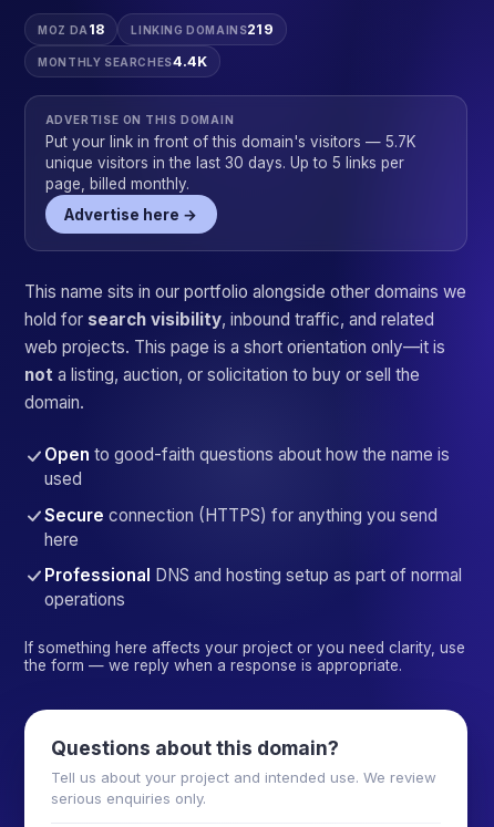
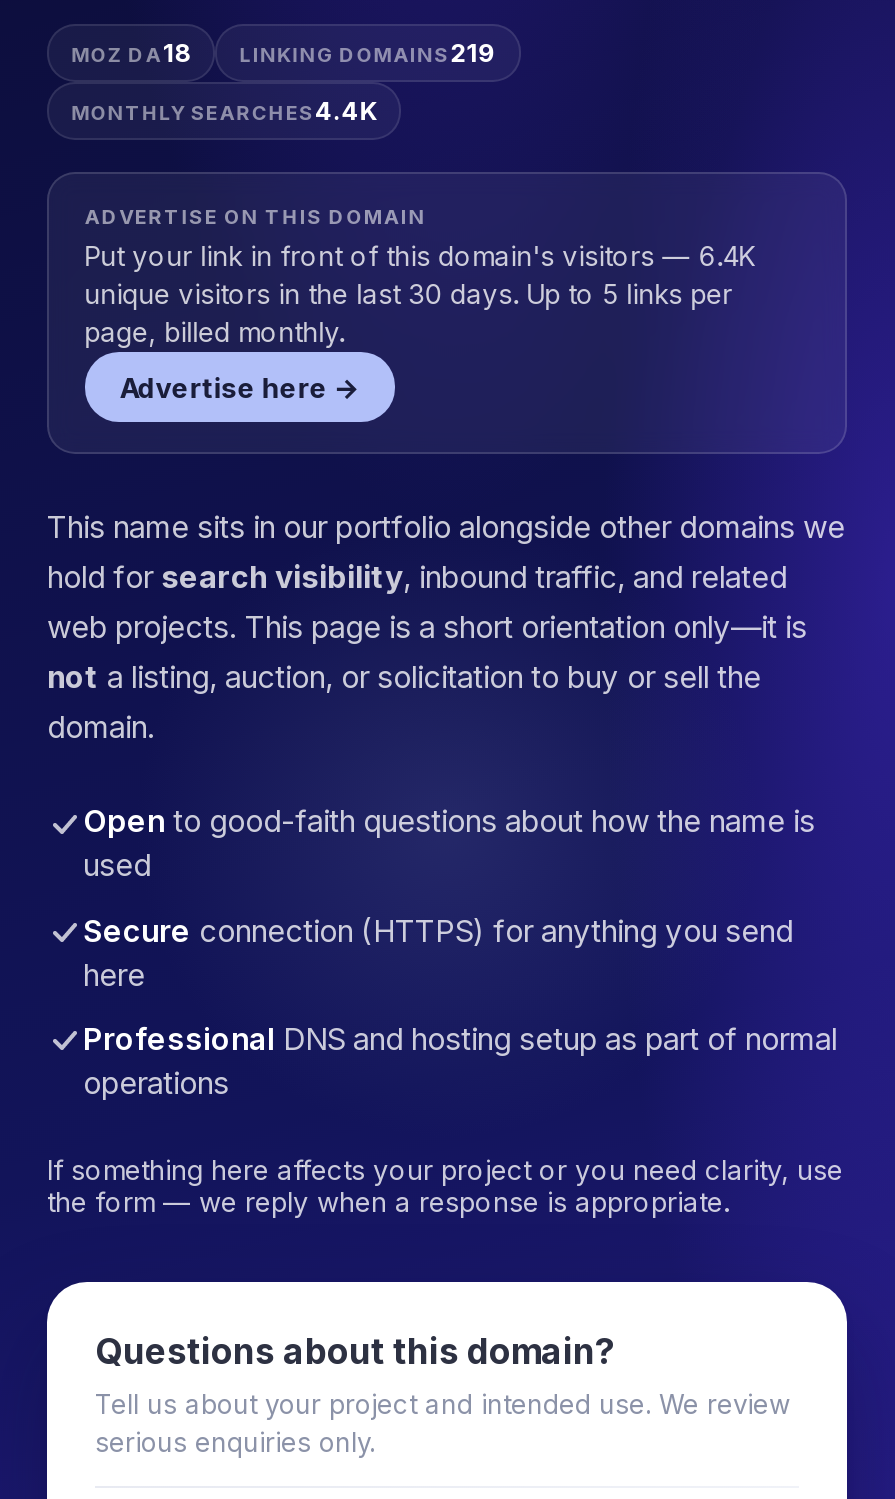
- Put your link in front of this domain's visitors — 5.7K
+ Put your link in front of this domain's visitors — 6.4K
